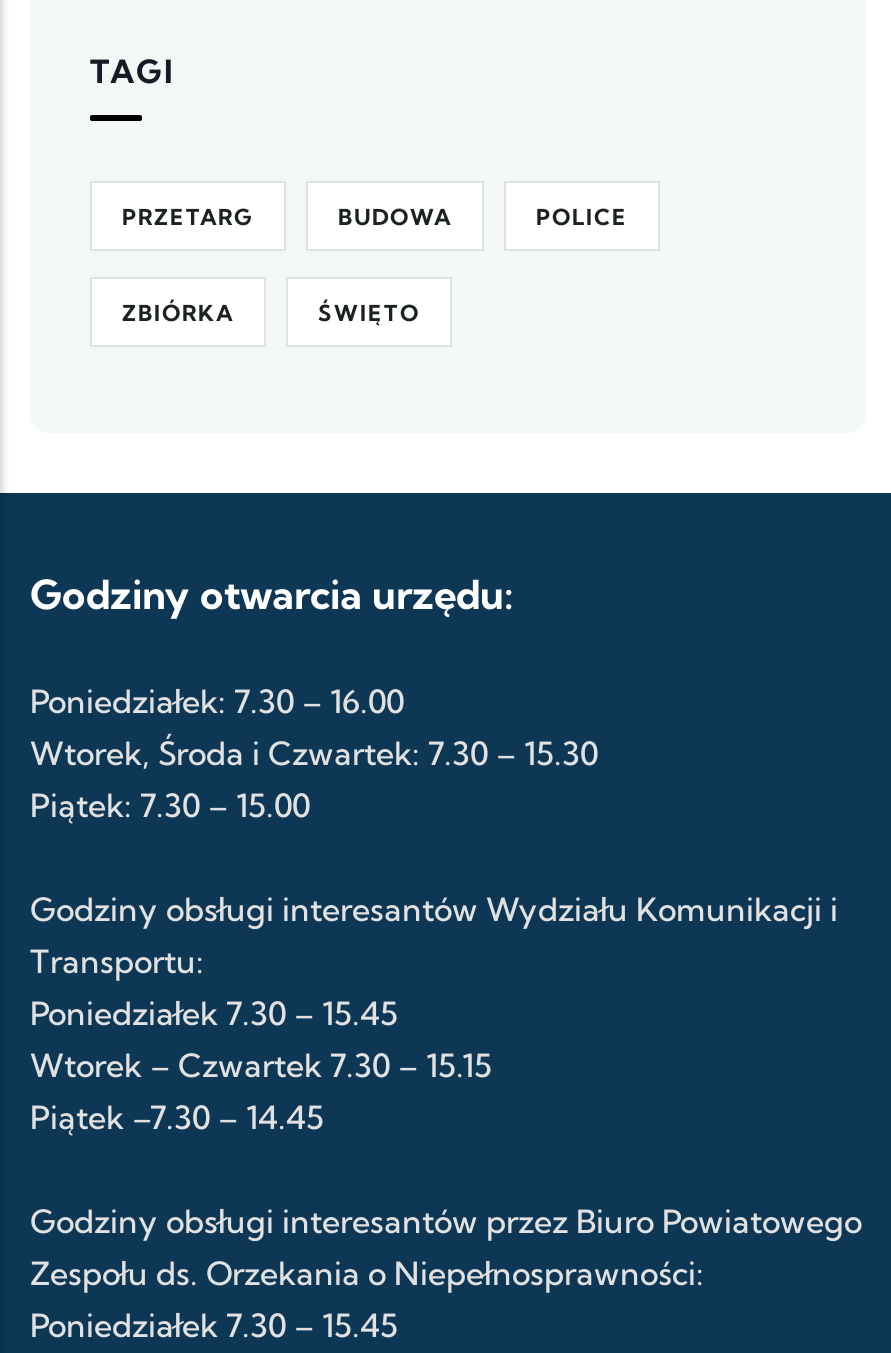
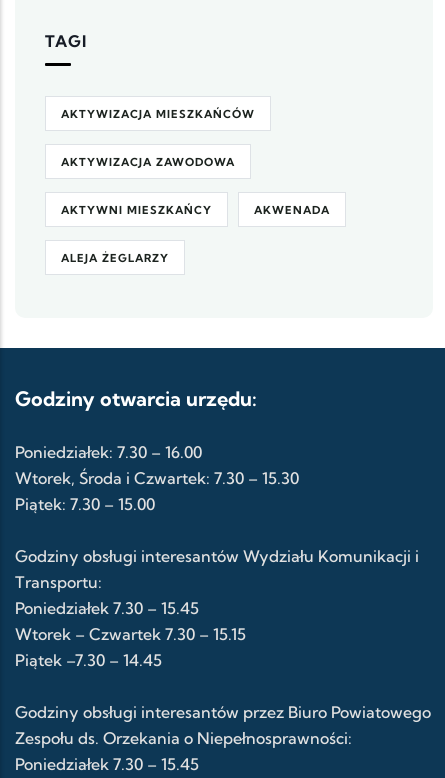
- PRZETARG
- BUDOWA
- POLICE
- ZBIÓRKA
- ŚWIĘTO
+ AKTYWIZACJA MIESZKAŃCÓW
+ AKTYWIZACJA ZAWODOWA
+ AKTYWNI MIESZKAŃCY
+ AKWENADA
+ ALEJA ŻEGLARZY
